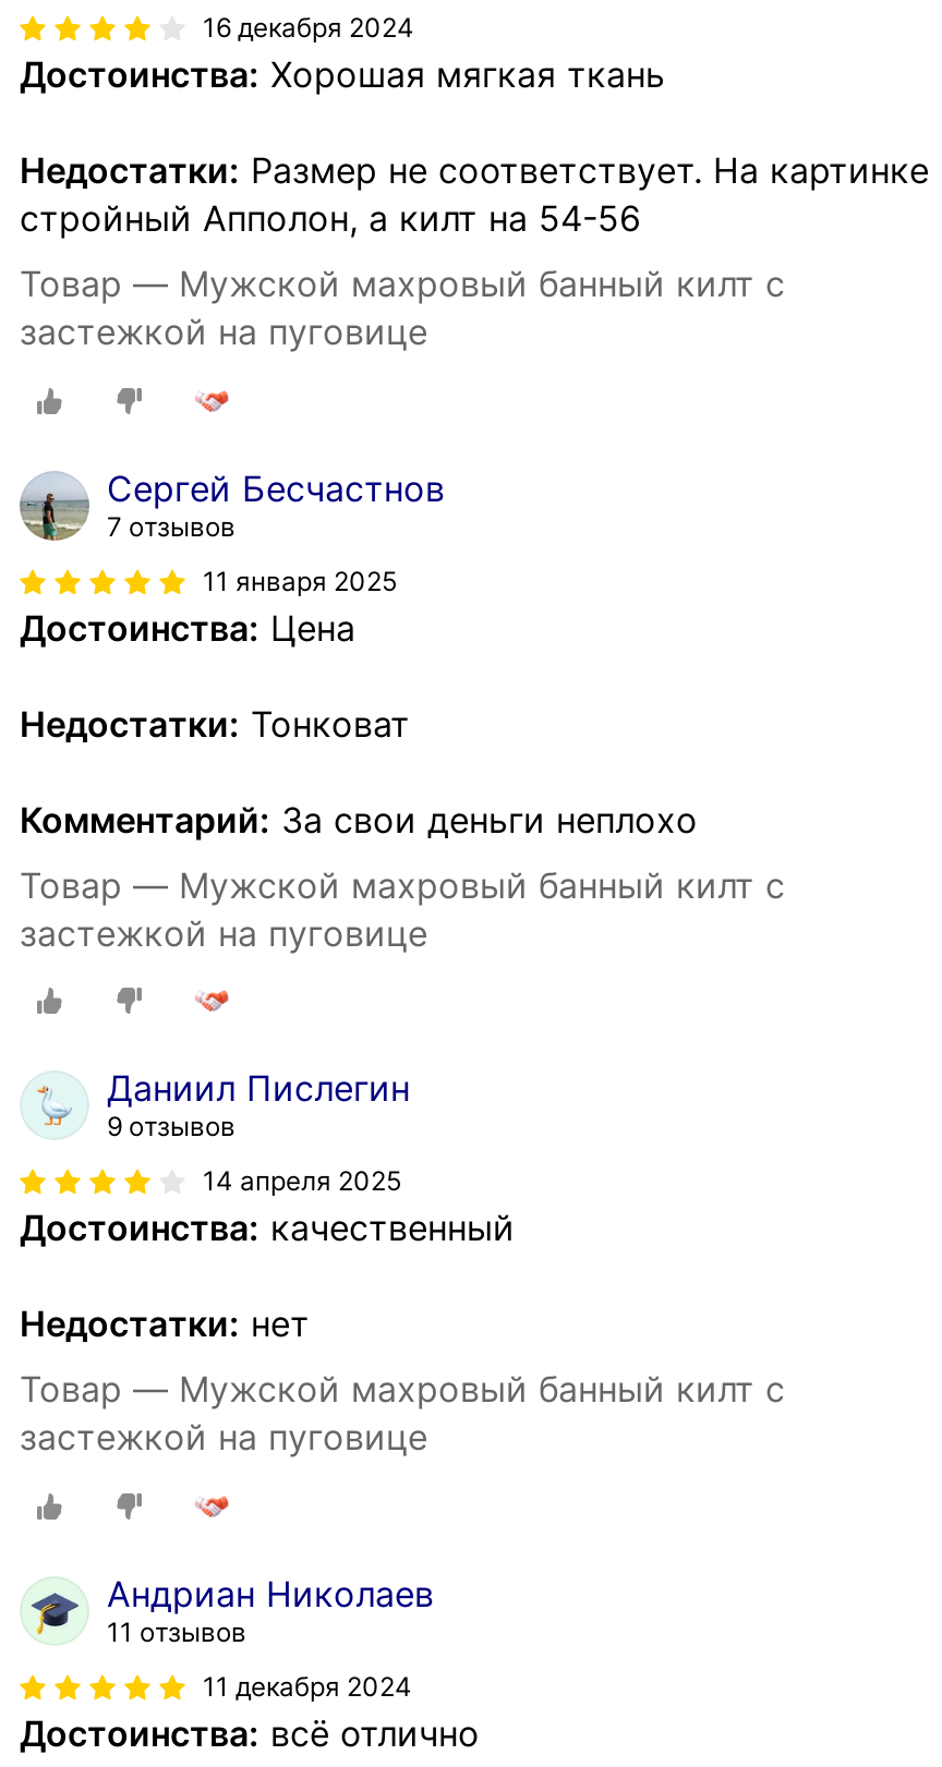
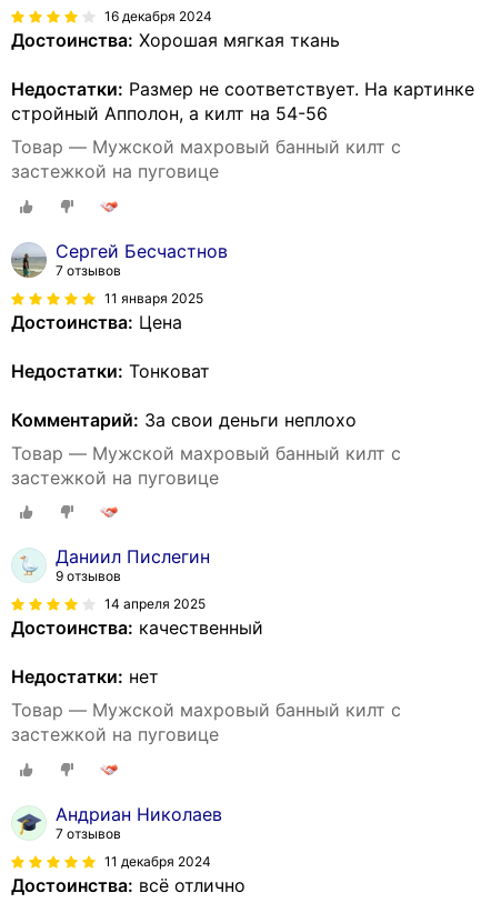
- 11 отзывов
+ 7 отзывов
